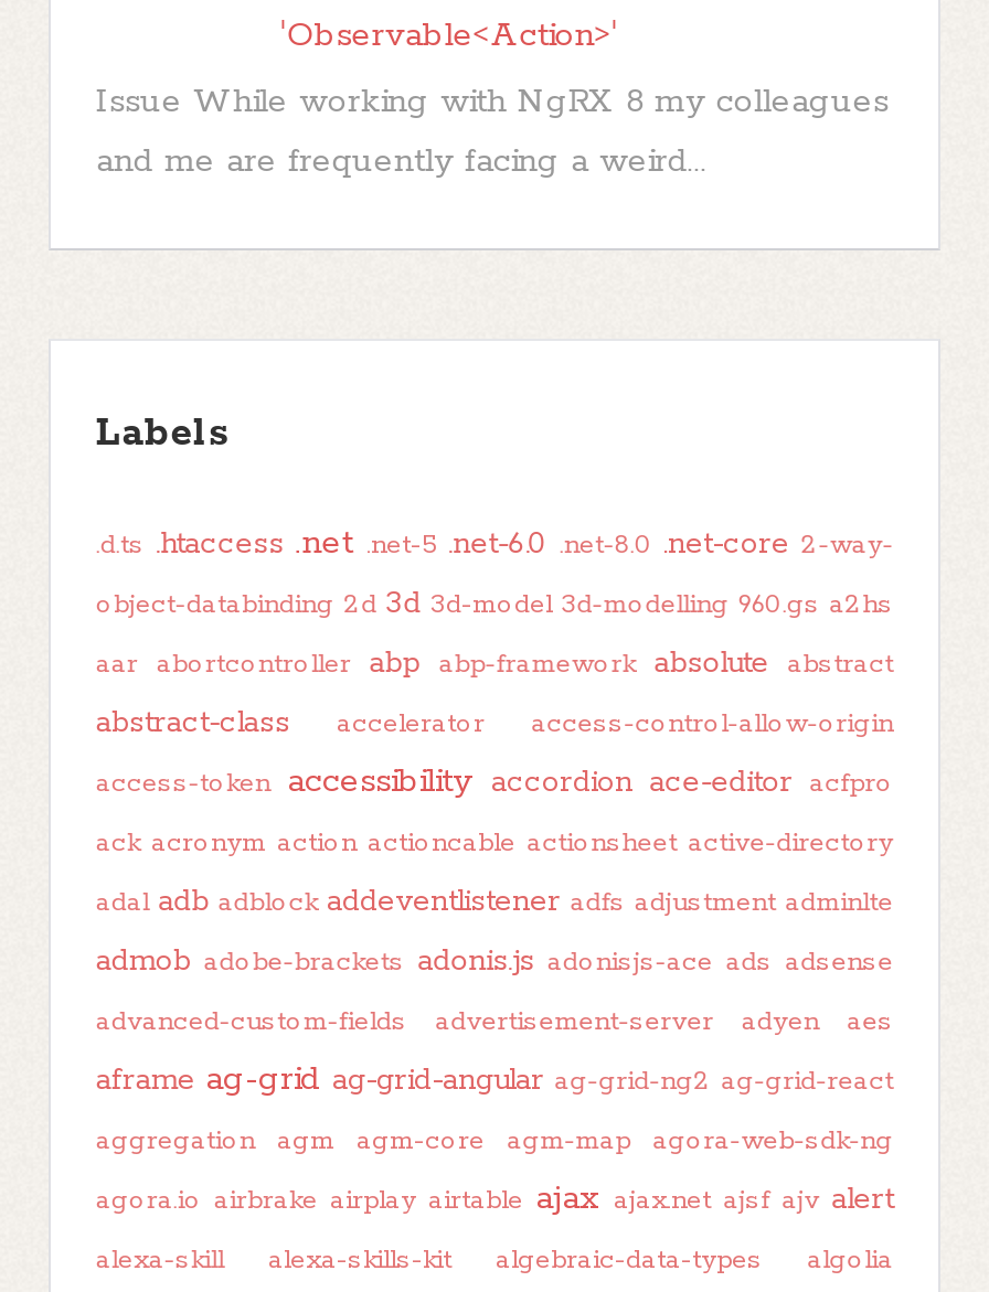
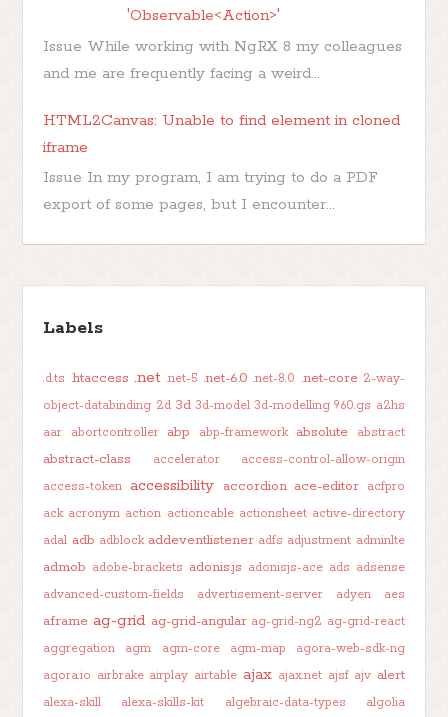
+ HTML2Canvas: Unable to find element in cloned
+ iframe
+ Issue In my program, I am trying to do a PDF
+ export of some pages, but I encounter...
